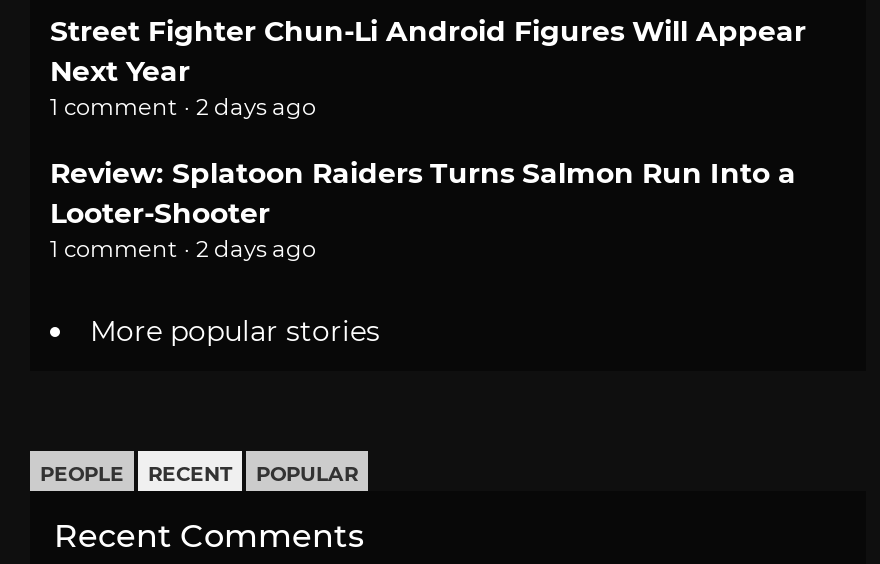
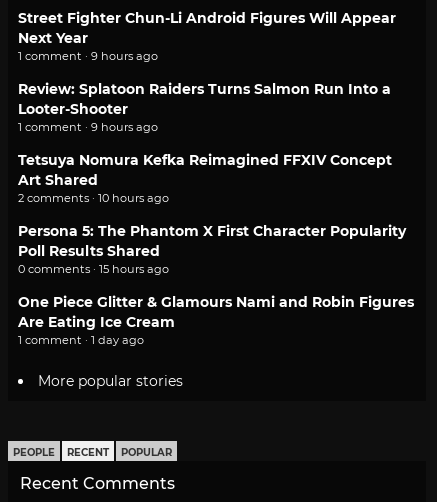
- 1 comment · 2 days ago
+ 1 comment · 9 hours ago

- 1 comment · 2 days ago
+ 1 comment · 9 hours ago
+ Tetsuya Nomura Kefka Reimagined FFXIV Concept
+ Art Shared
+ 2 comments · 10 hours ago
+ Persona 5: The Phantom X First Character Popularity
+ Poll Results Shared
+ 0 comments · 15 hours ago
+ One Piece Glitter & Glamours Nami and Robin Figures
+ Are Eating Ice Cream
+ 1 comment · 1 day ago
